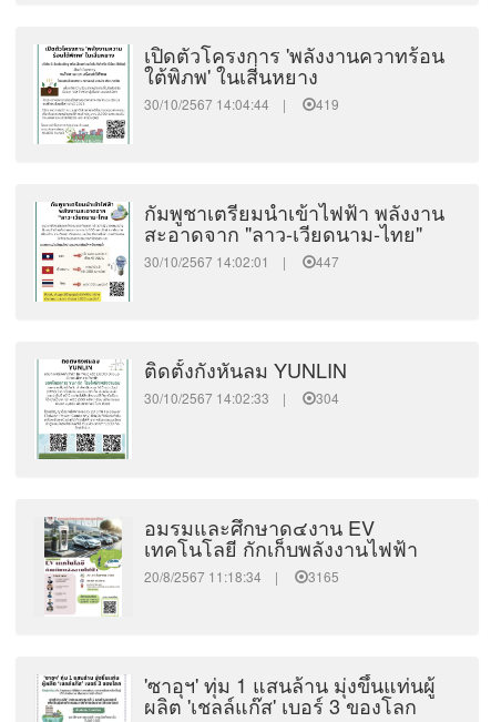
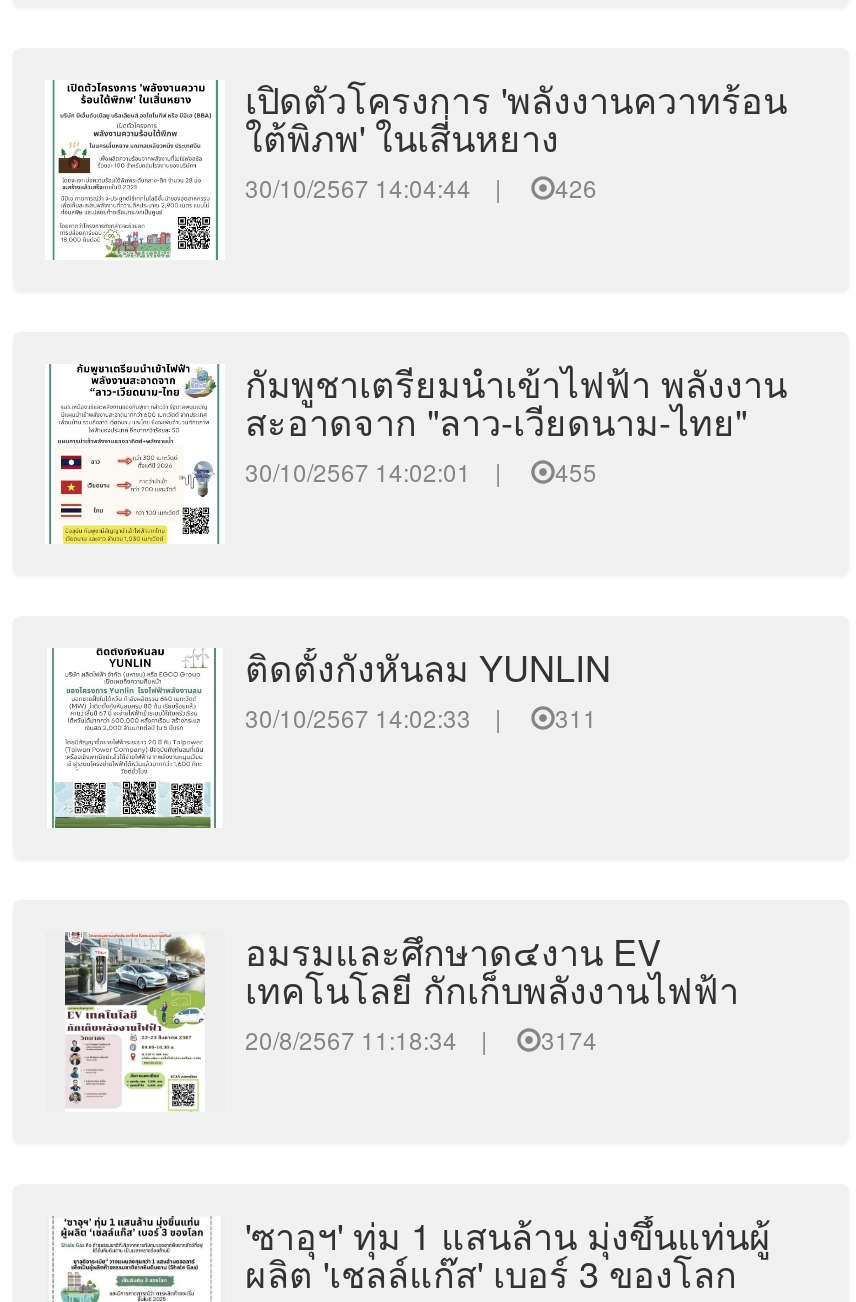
- 419
+ 426

- 447
+ 455

- 304
+ 311

- 3165
+ 3174
